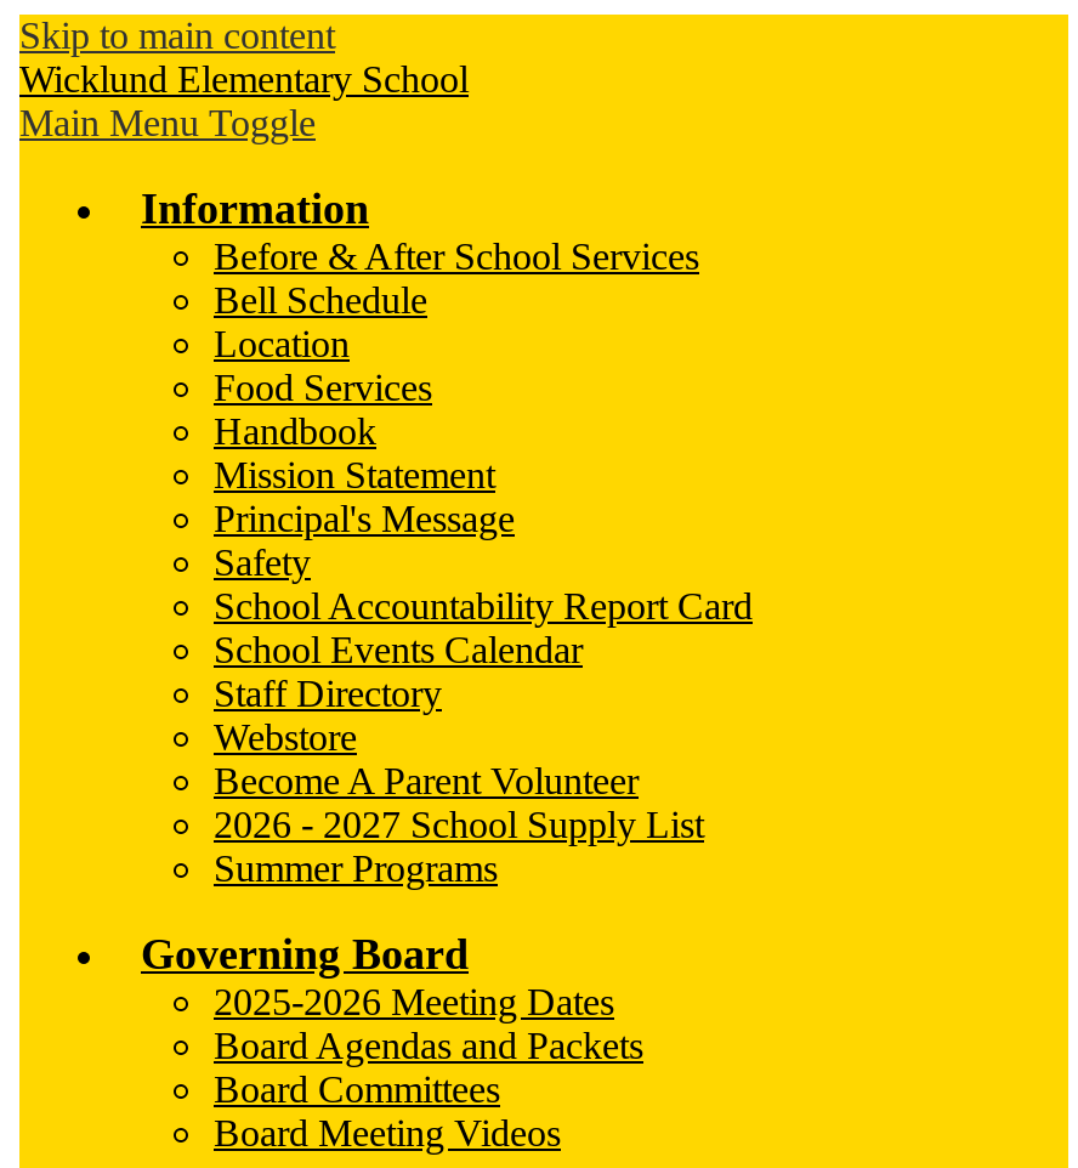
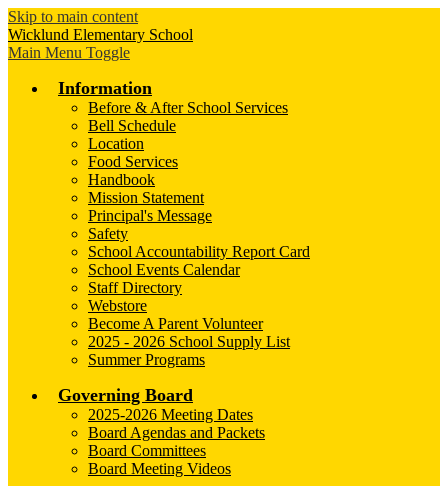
- 2026 - 2027 School Supply List
+ 2025 - 2026 School Supply List
